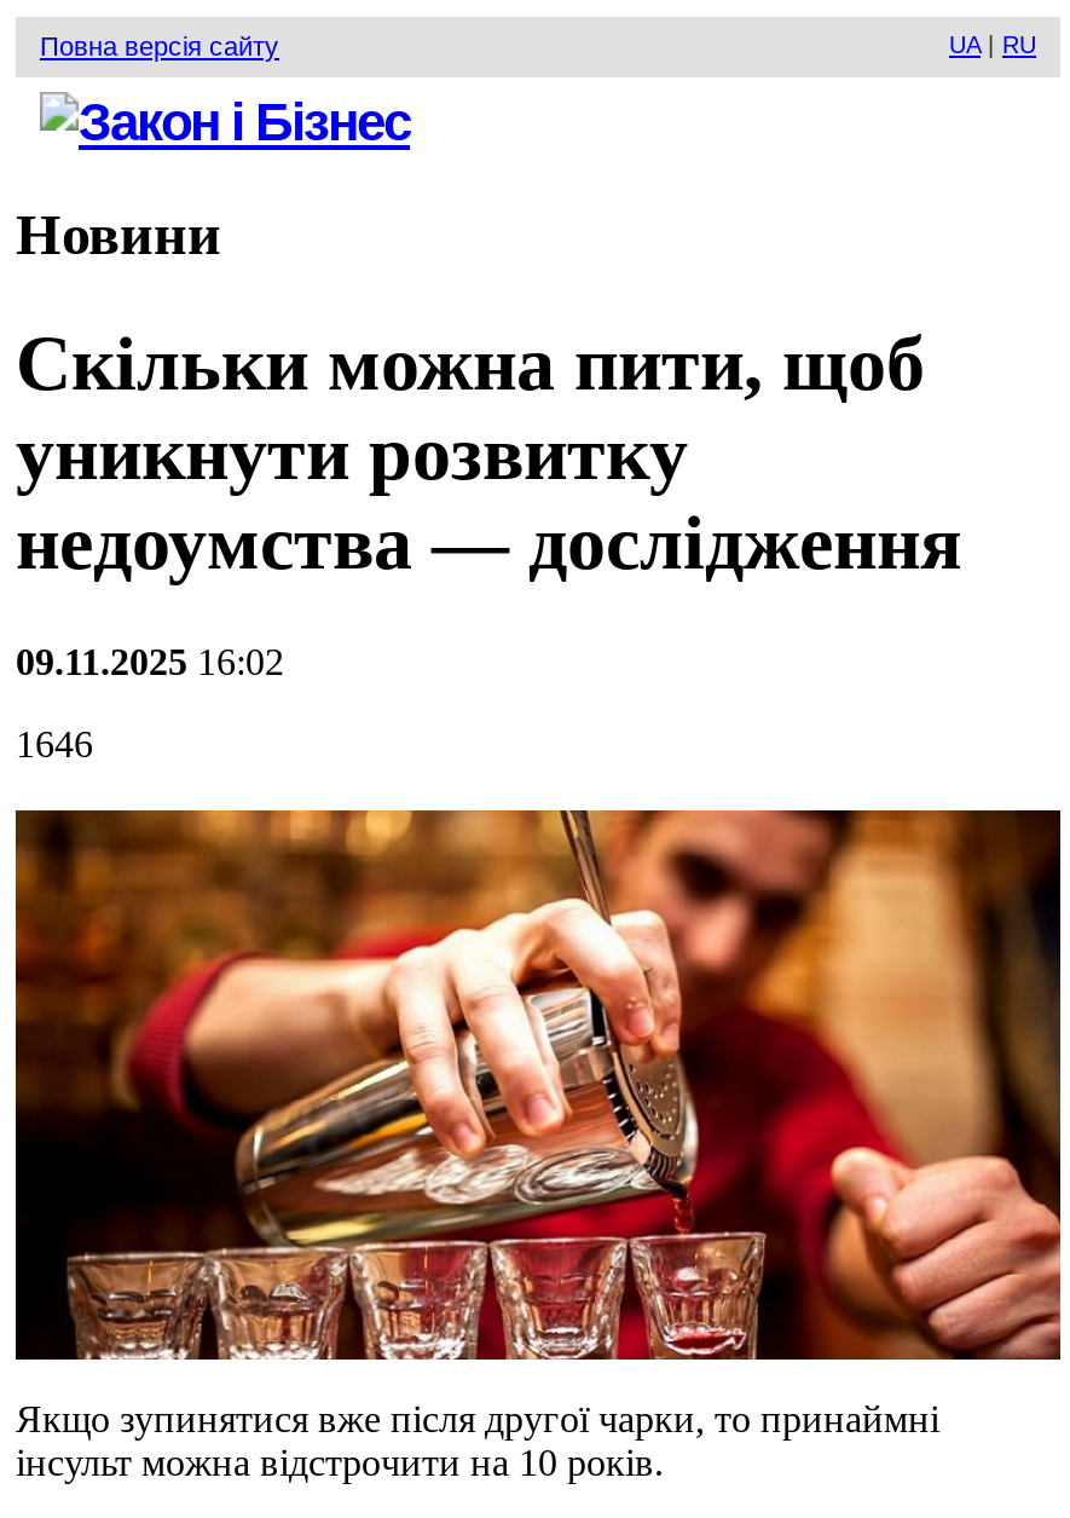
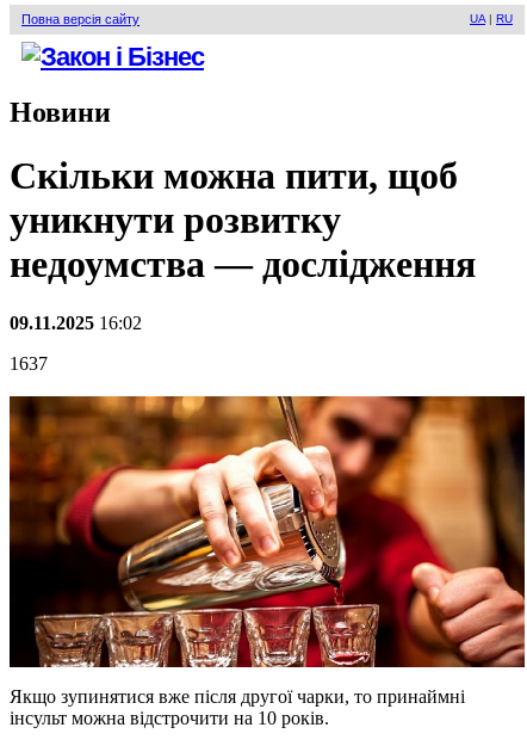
- 1646
+ 1637
